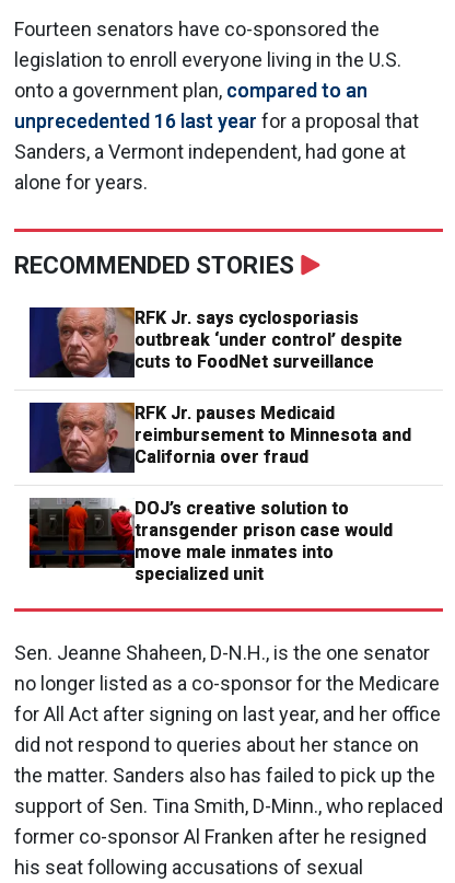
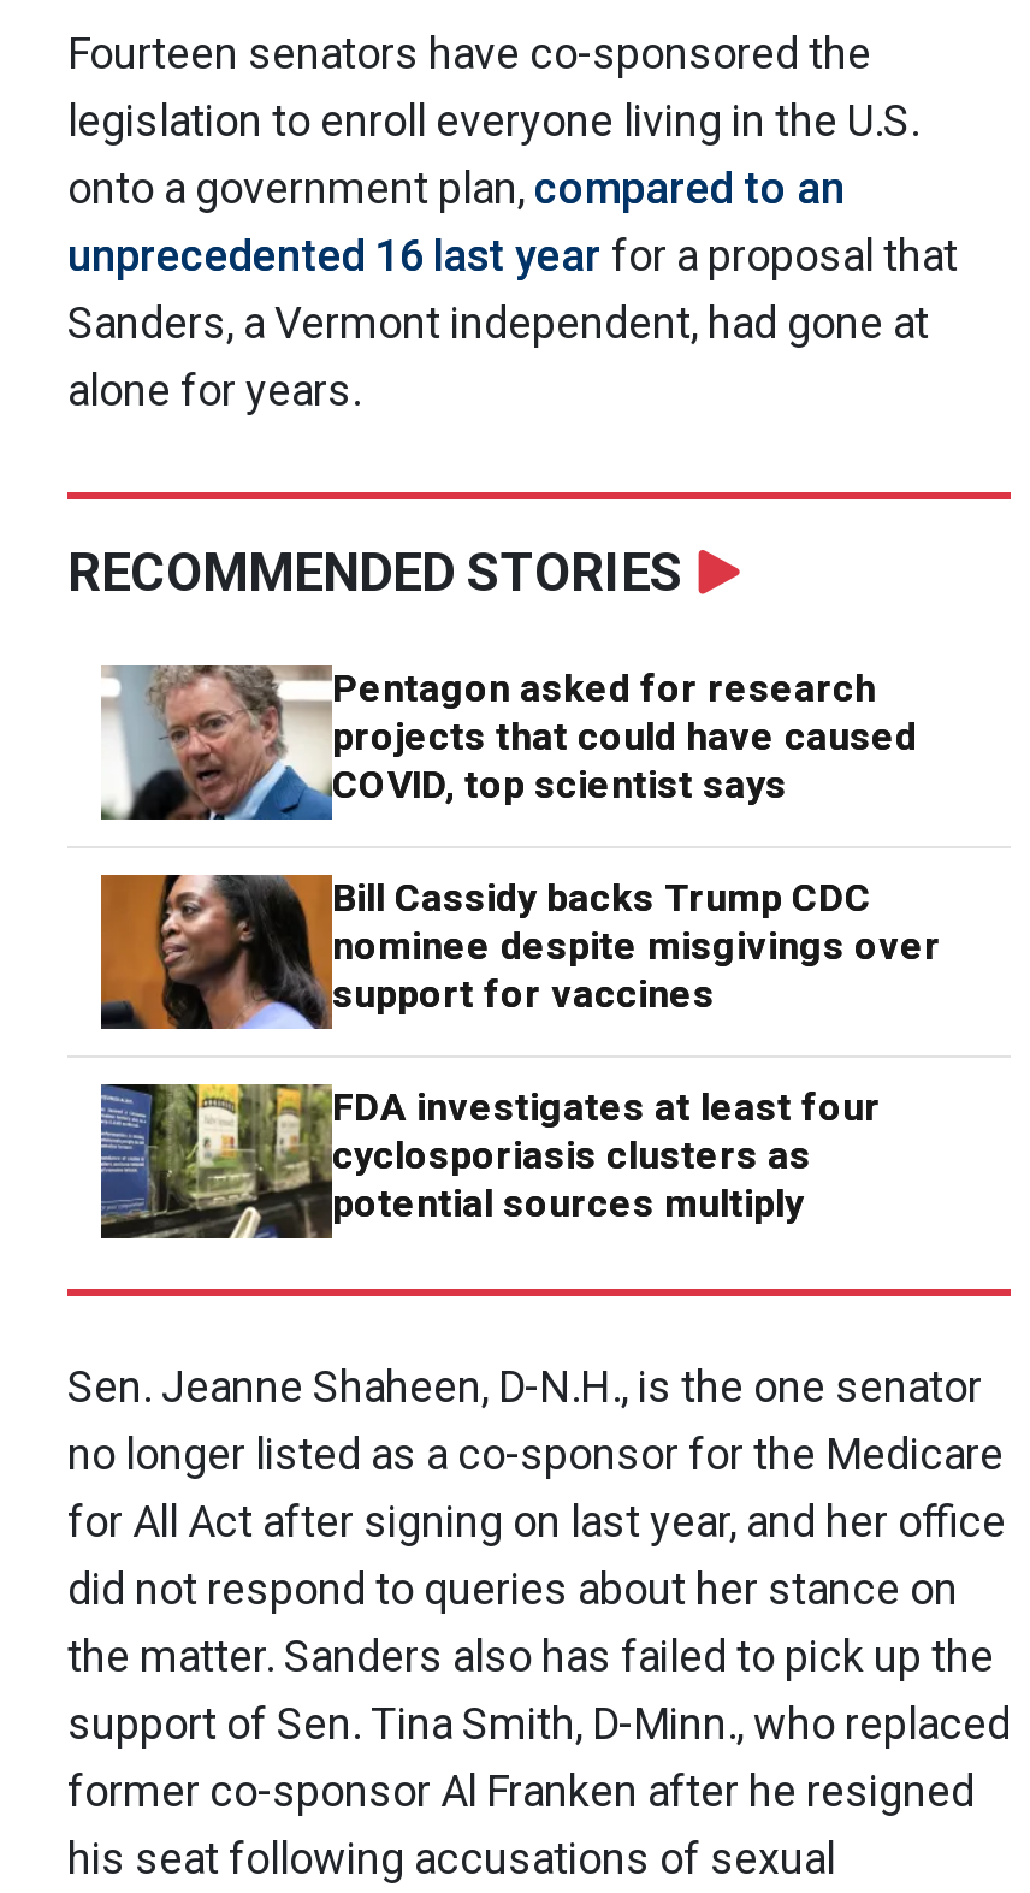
- [image]
- RFK Jr. says cyclosporiasis
- outbreak ‘under control’ despite
- cuts to FoodNet surveillance
+ [image]
+ Pentagon asked for research
+ projects that could have caused
+ COVID, top scientist says

- [image]
- RFK Jr. pauses Medicaid
- reimbursement to Minnesota and
- California over fraud
+ [image]
+ Bill Cassidy backs Trump CDC
+ nominee despite misgivings over
+ support for vaccines

- [image]
- DOJ’s creative solution to
- transgender prison case would
- move male inmates into
- specialized unit
+ [image]
+ FDA investigates at least four
+ cyclosporiasis clusters as
+ potential sources multiply
